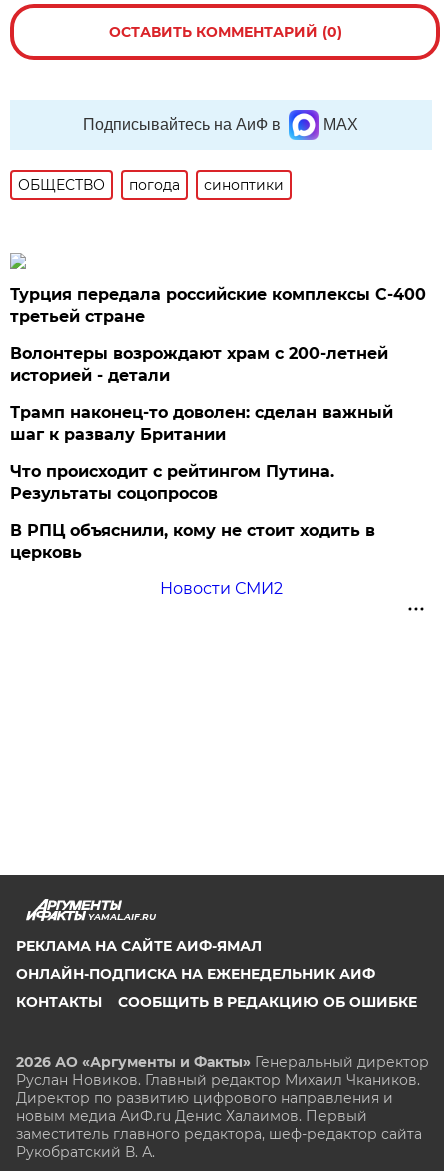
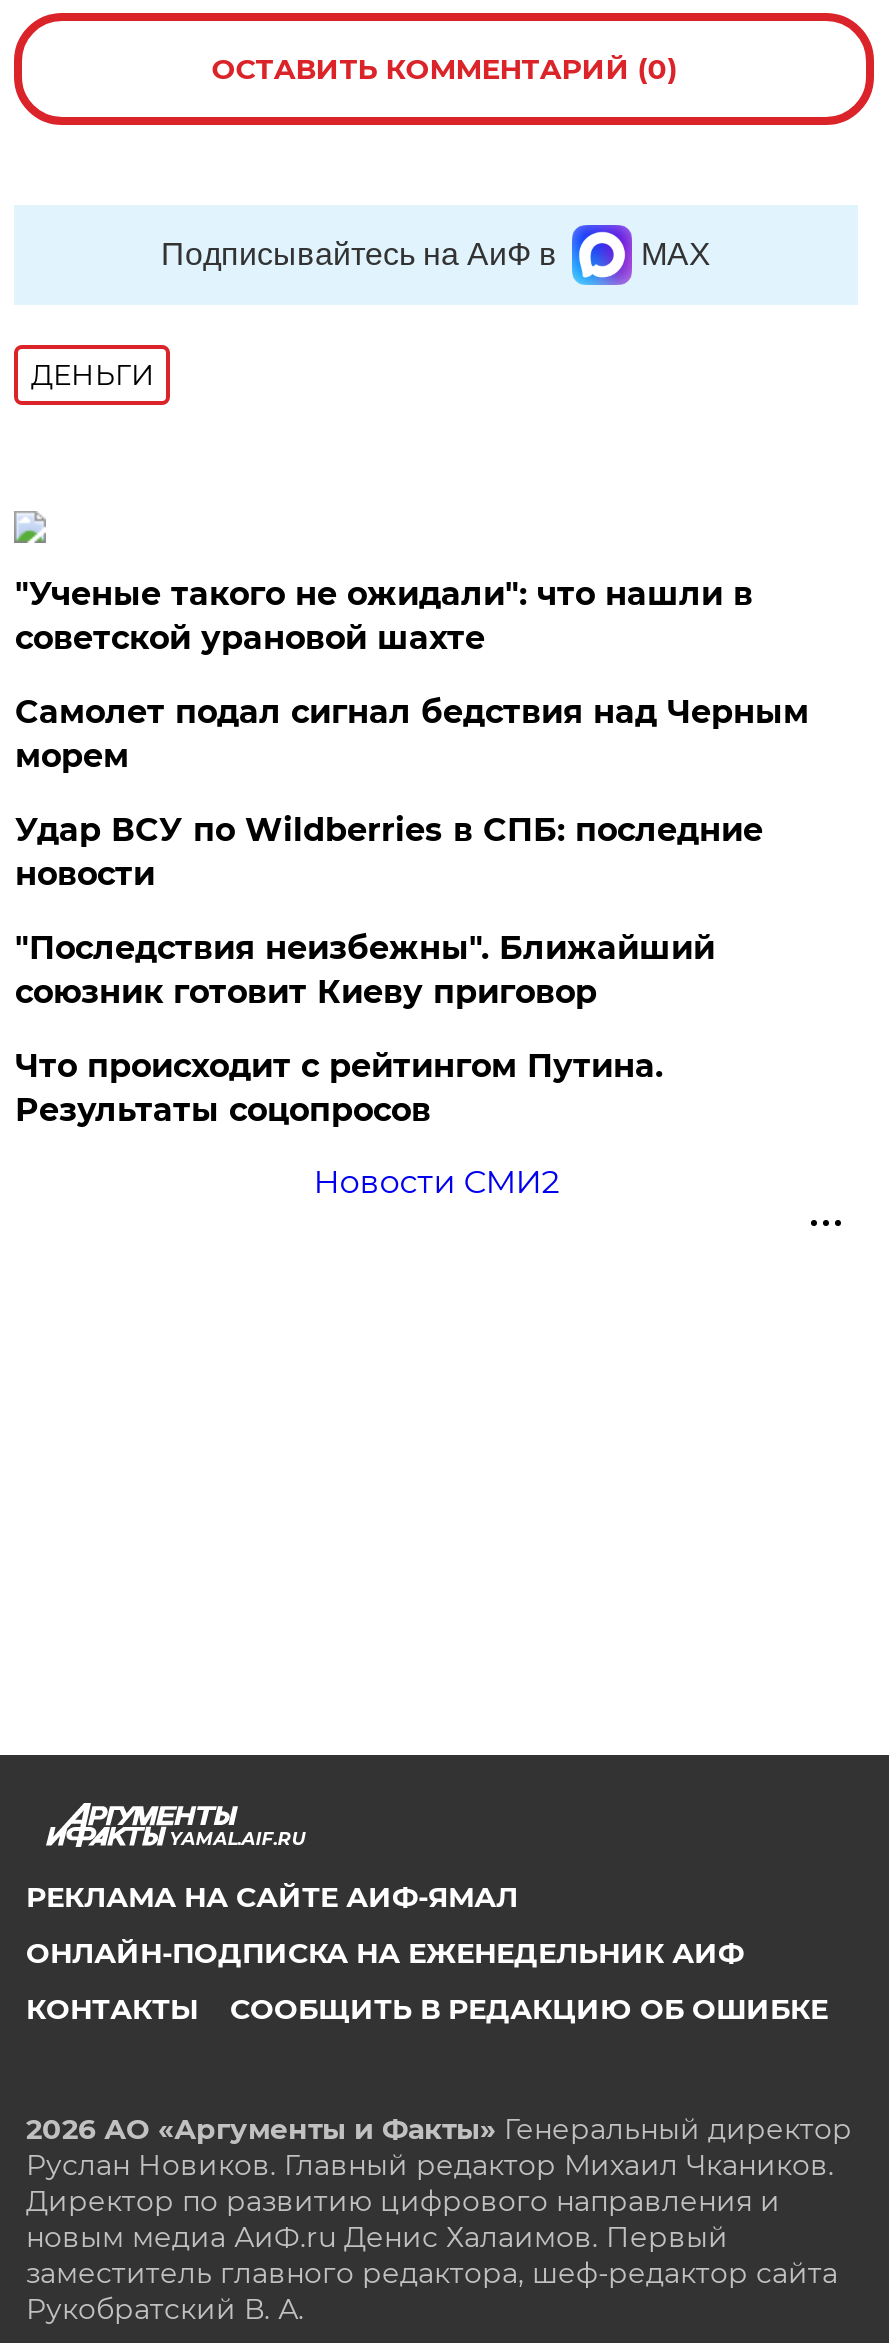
- ОБЩЕСТВО
- погода
- синоптики
+ ДЕНЬГИ

- Турция передала российские комплексы С-400
- третьей стране
- Волонтеры возрождают храм с 200-летней
- историей - детали
- Трамп наконец-то доволен: сделан важный
- шаг к развалу Британии
+ "Ученые такого не ожидали": что нашли в
+ советской урановой шахте
+ Самолет подал сигнал бедствия над Черным
+ морем
+ Удар ВСУ по Wildberries в СПБ: последние
+ новости
+ "Последствия неизбежны". Ближайший
+ союзник готовит Киеву приговор

moved down: Что происходит с рейтингом Путина. | Результаты соцопросов

- В РПЦ объяснили, кому не стоит ходить в
- церковь
